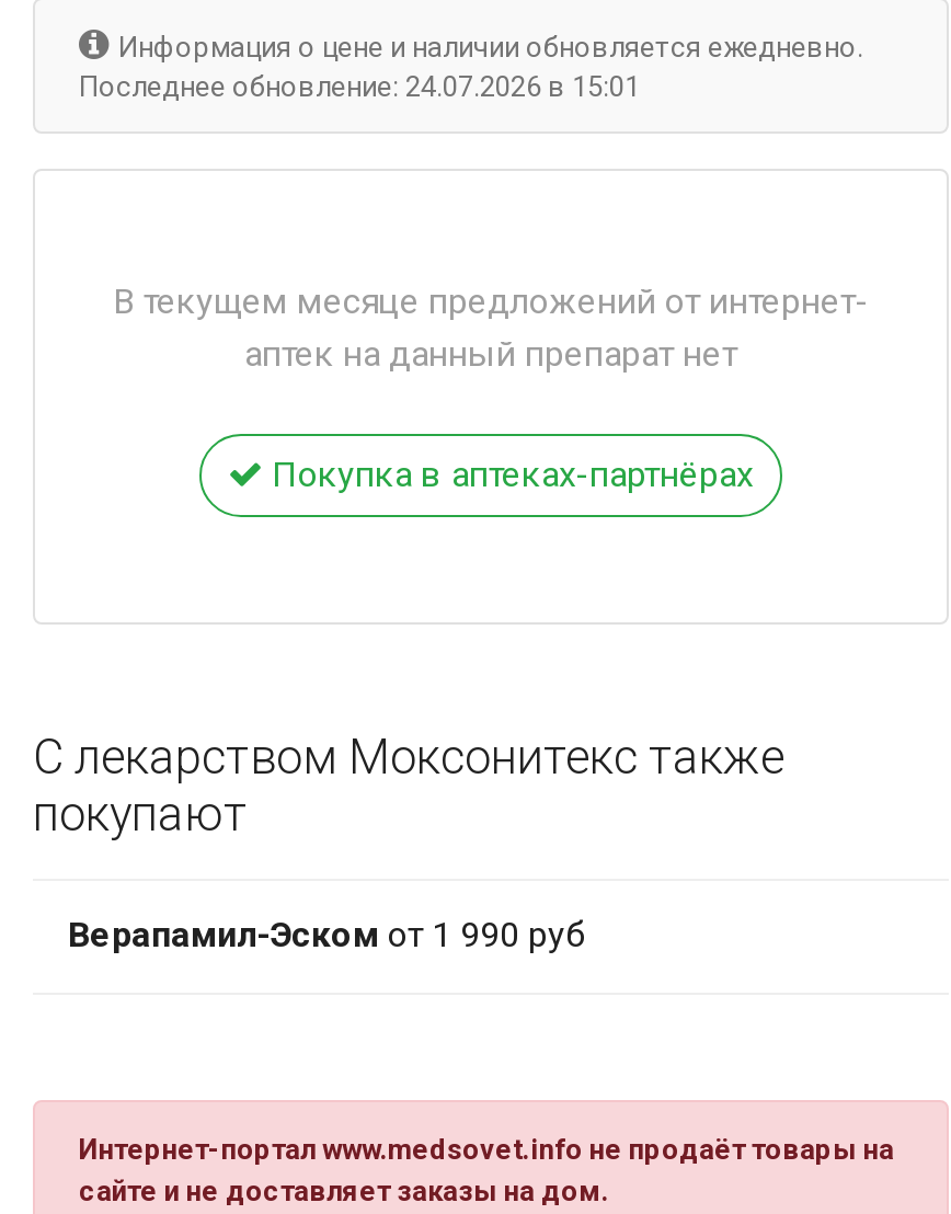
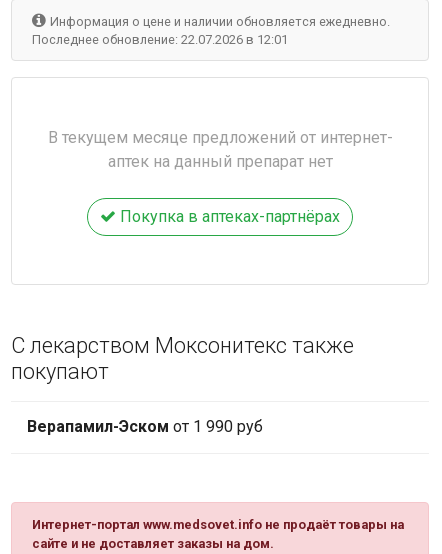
- Последнее обновление: 24.07.2026 в 15:01
+ Последнее обновление: 22.07.2026 в 12:01
